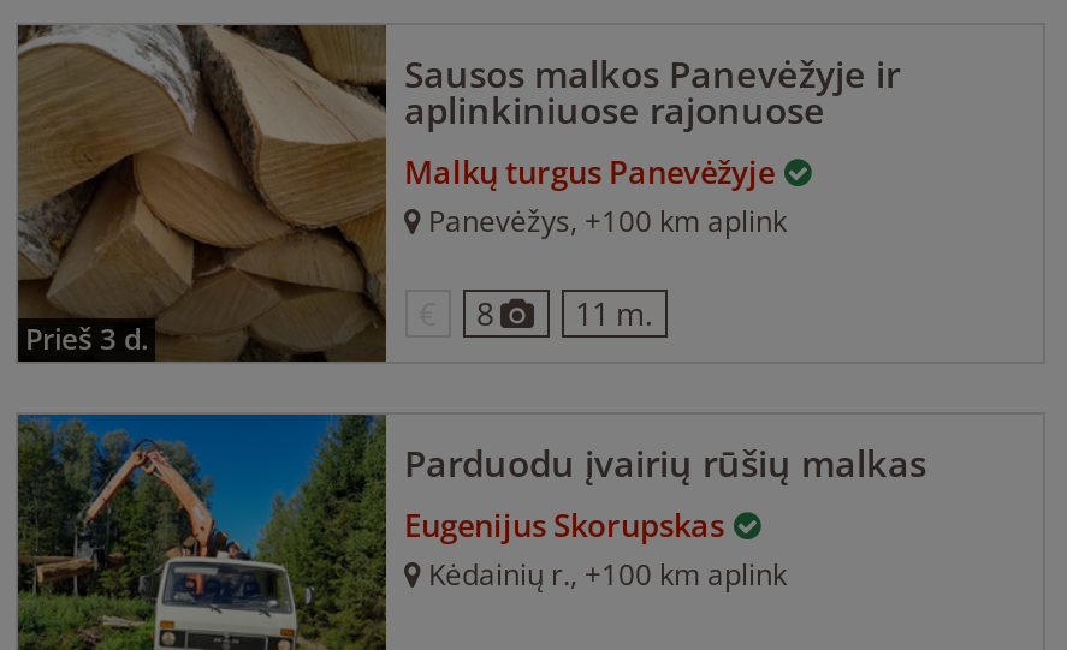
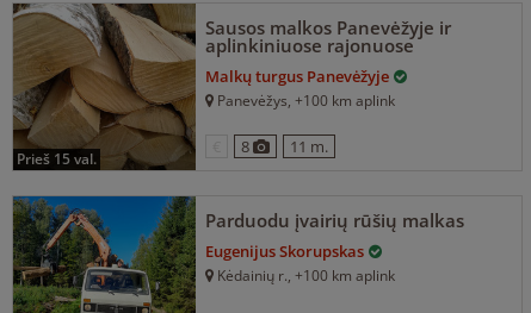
- prieš 3 d.
+ prieš 15 val.
